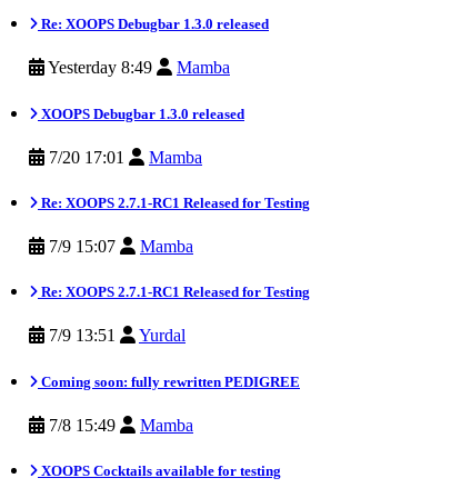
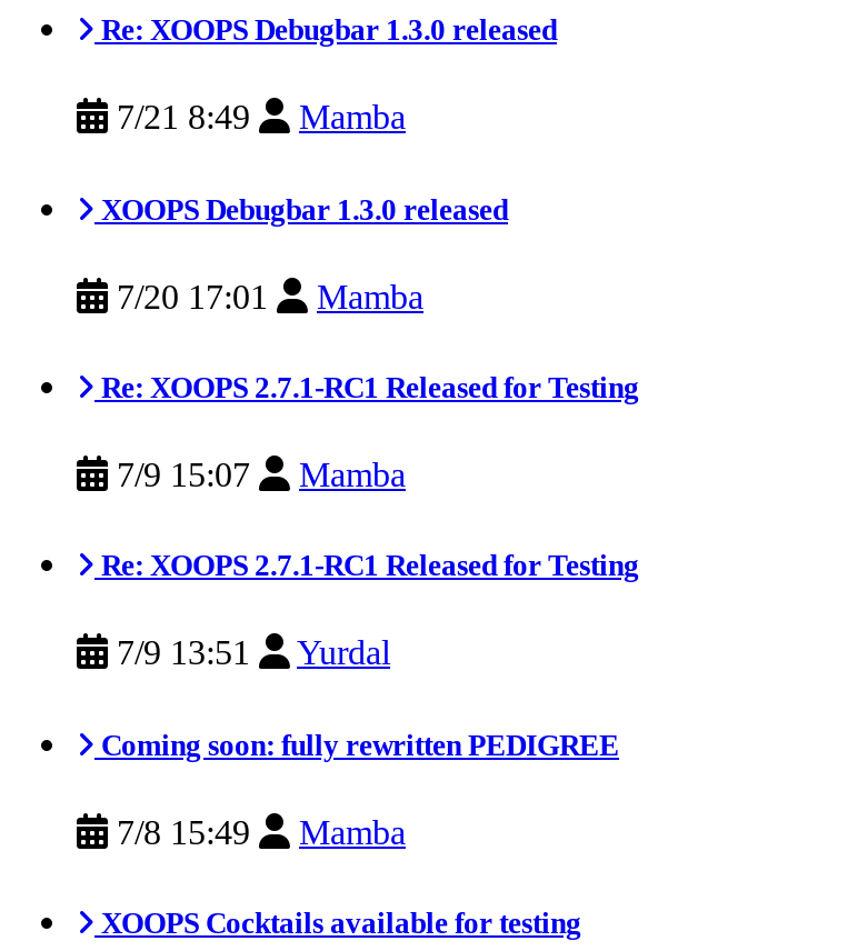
- Yesterday 8:49 Mamba
+ 7/21 8:49 Mamba
